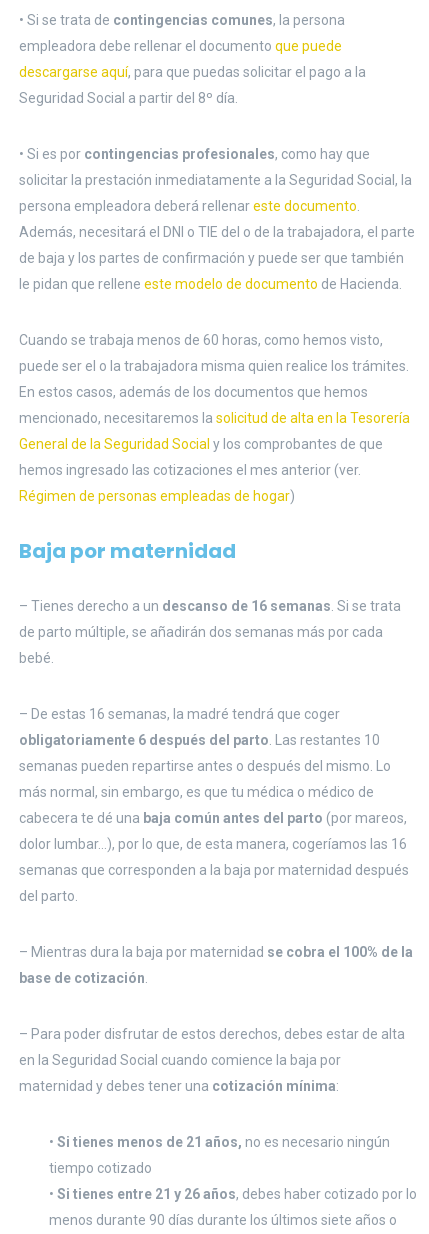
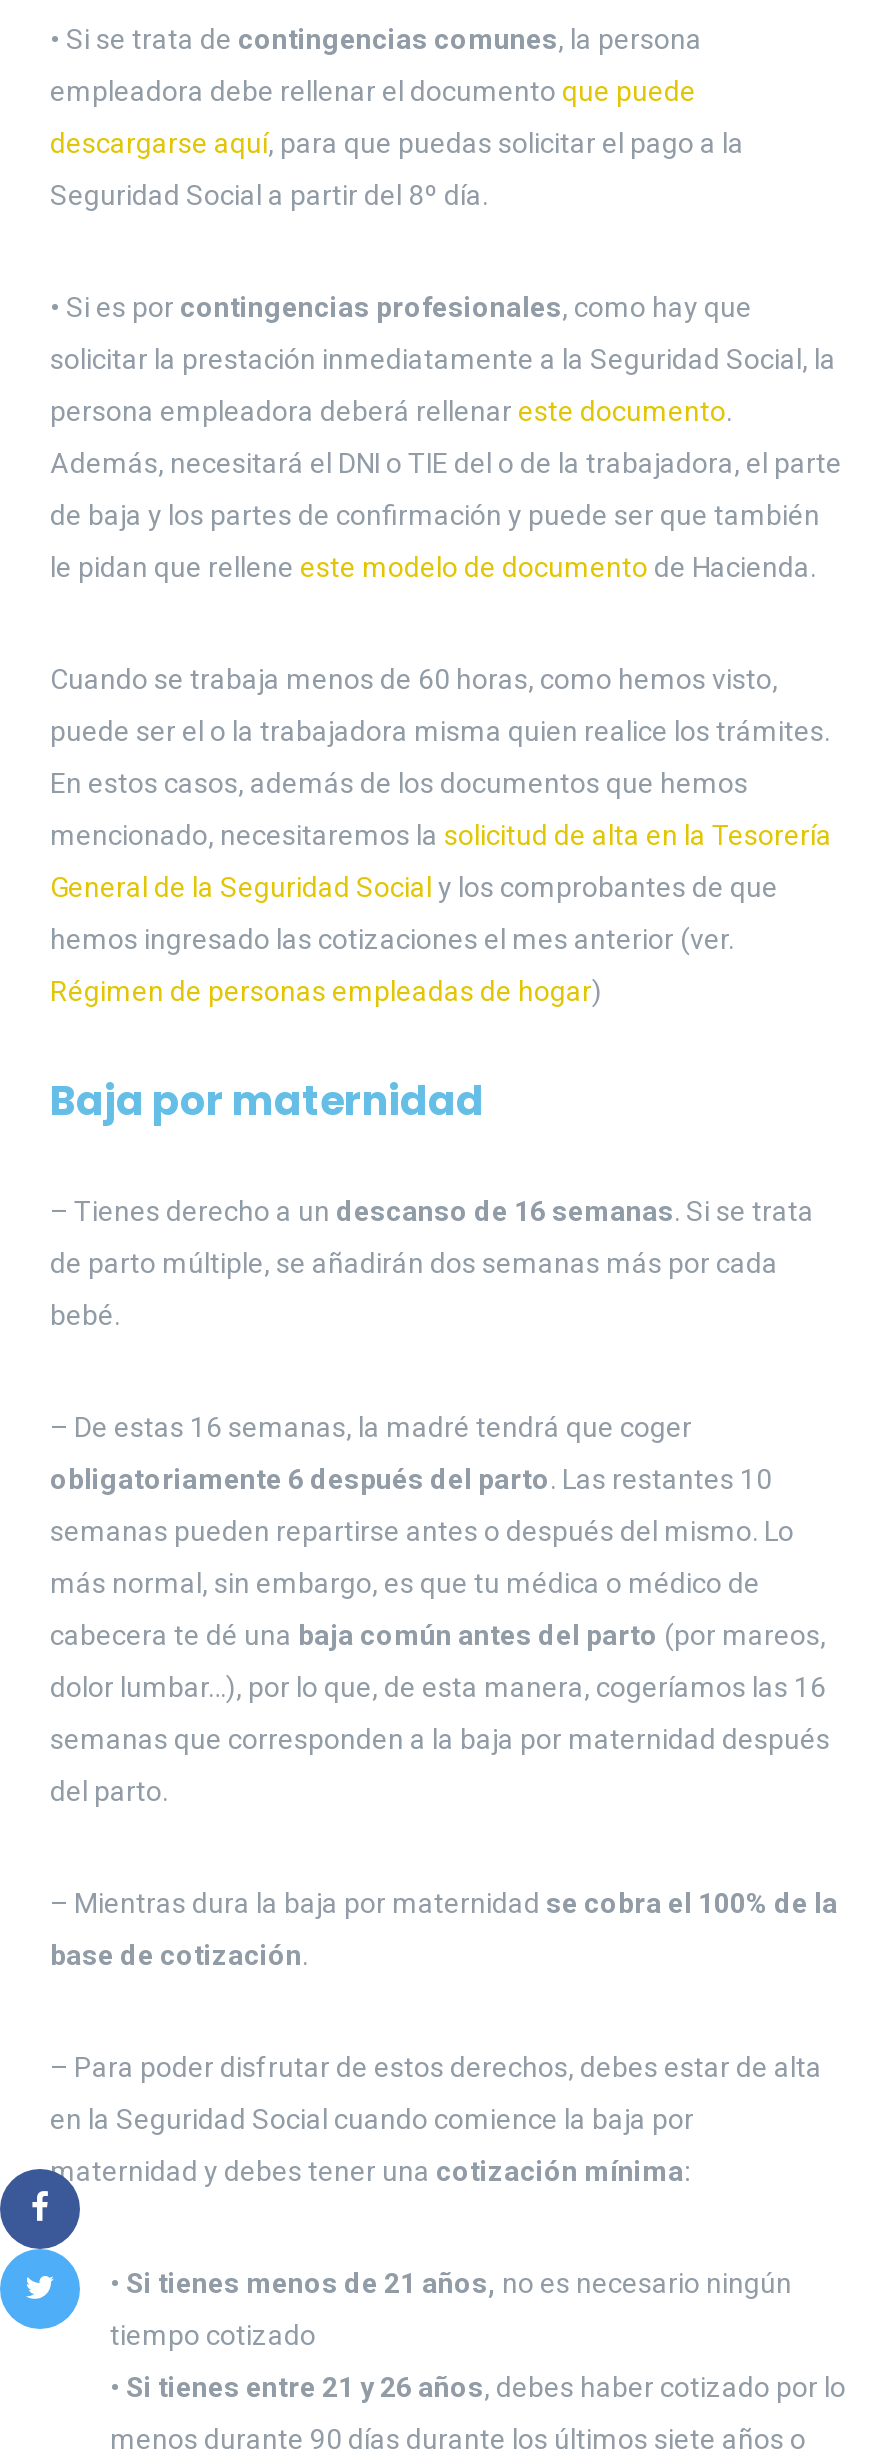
+ [image]
